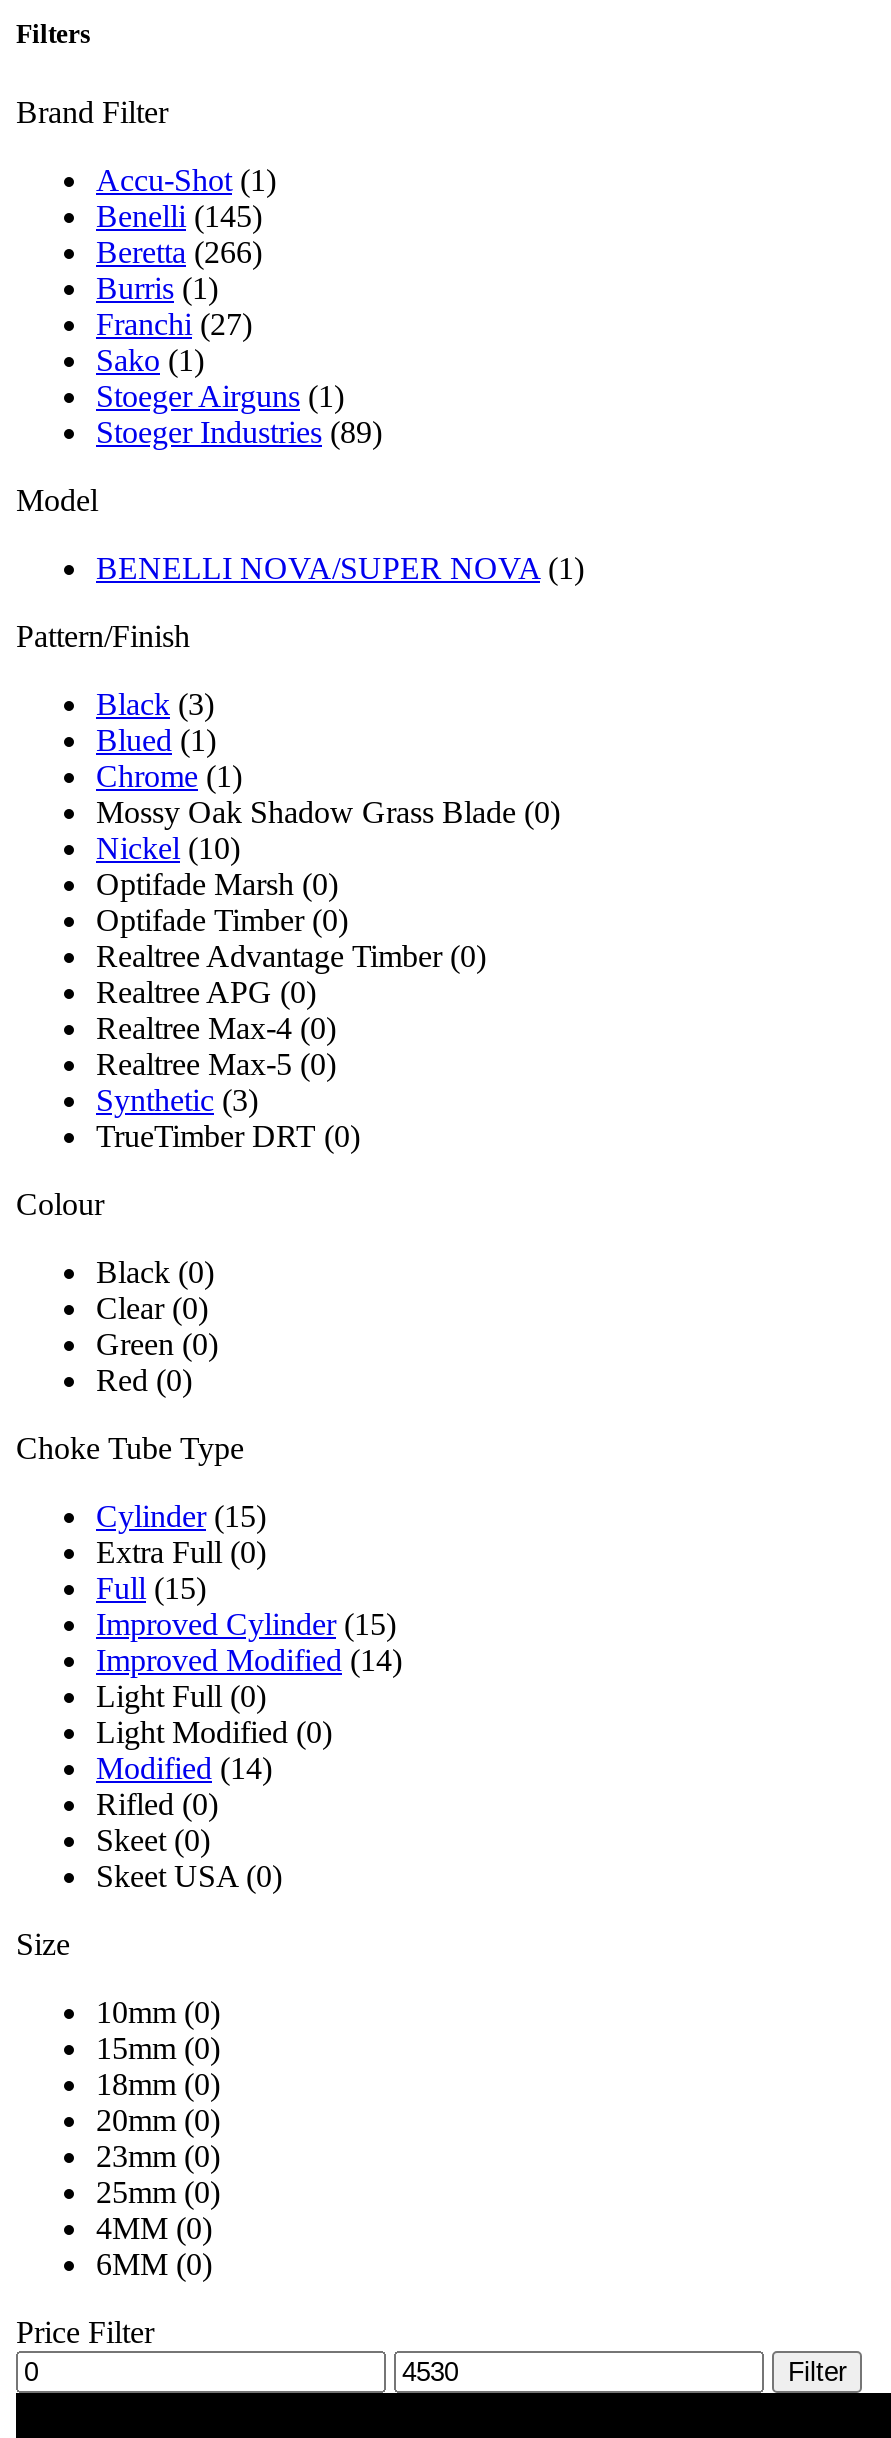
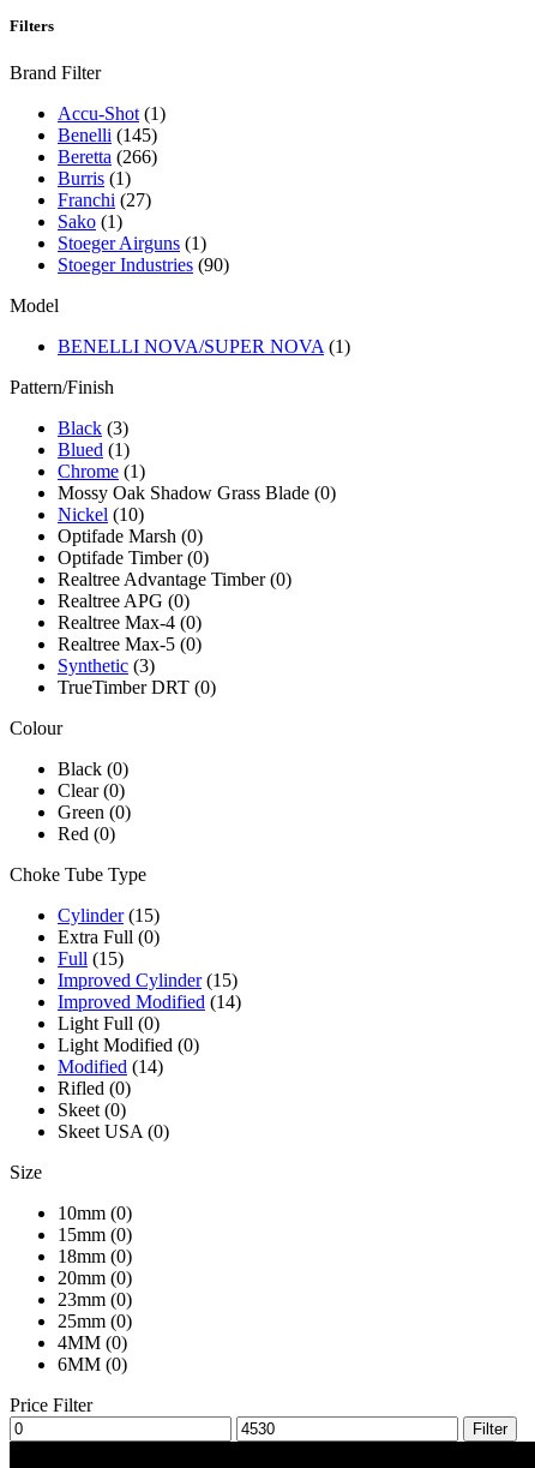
- Stoeger Industries (89)
+ Stoeger Industries (90)
